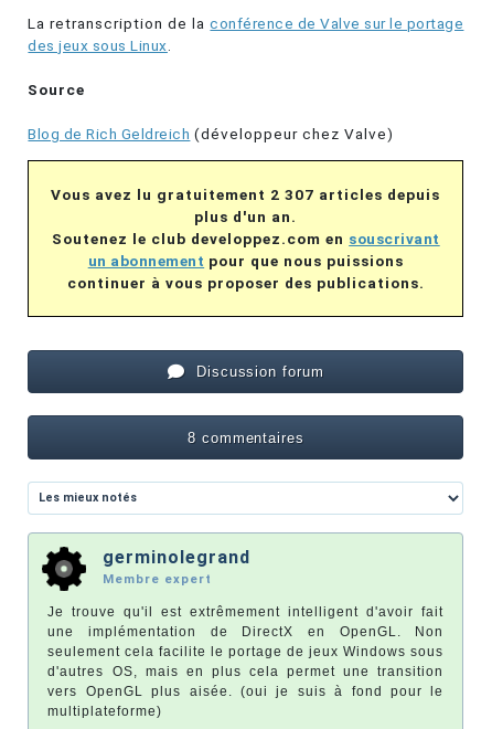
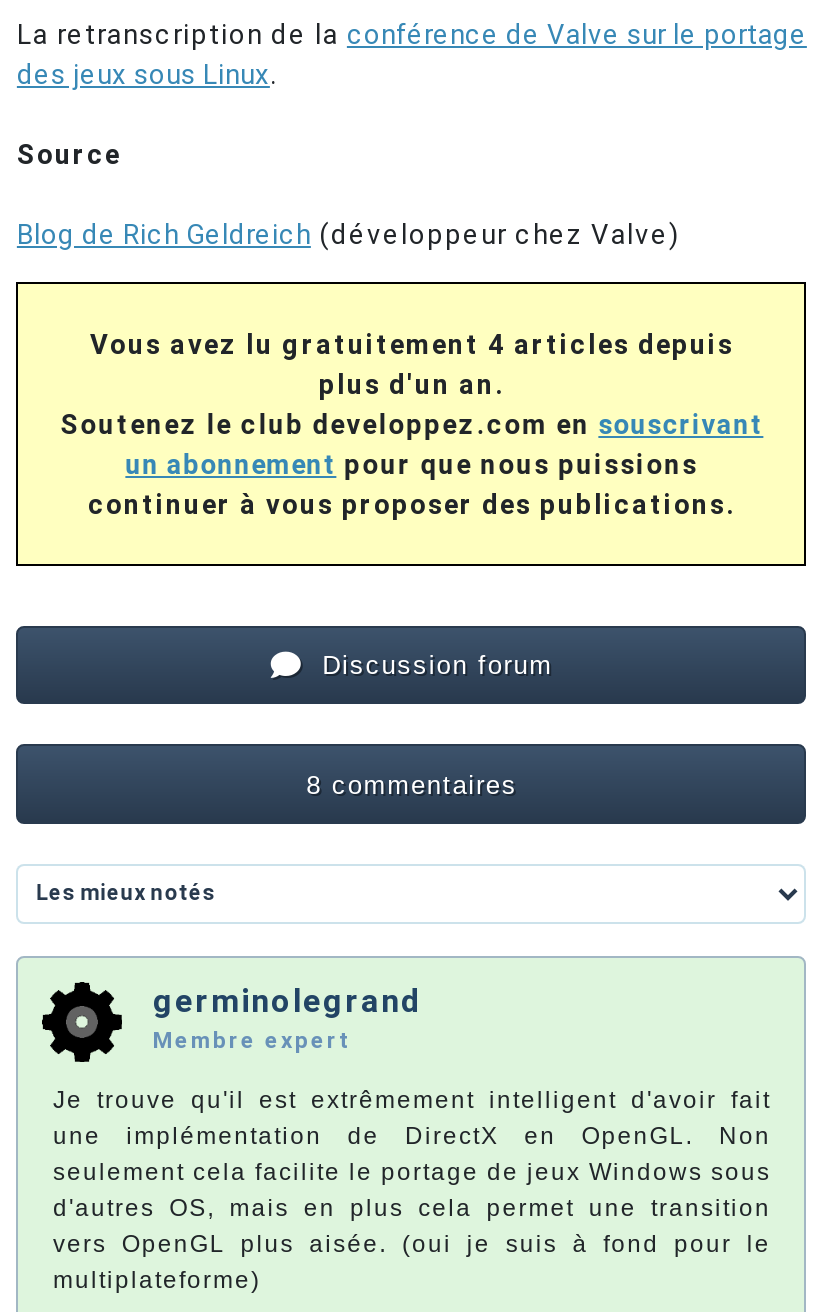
- Vous avez lu gratuitement 2 307 articles depuis
+ Vous avez lu gratuitement 4 articles depuis
